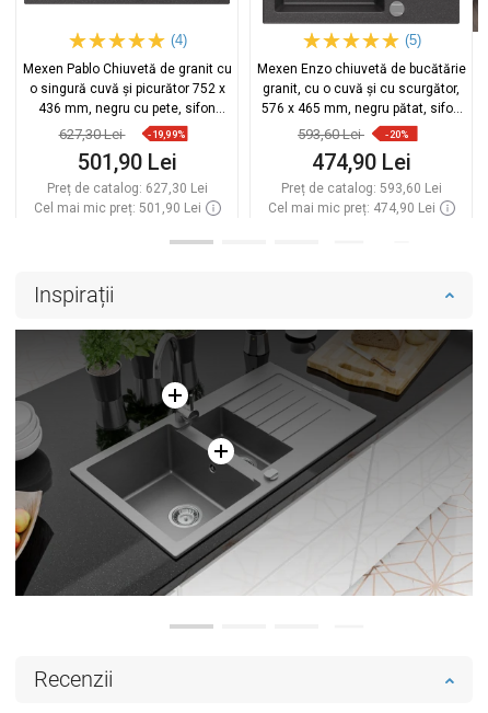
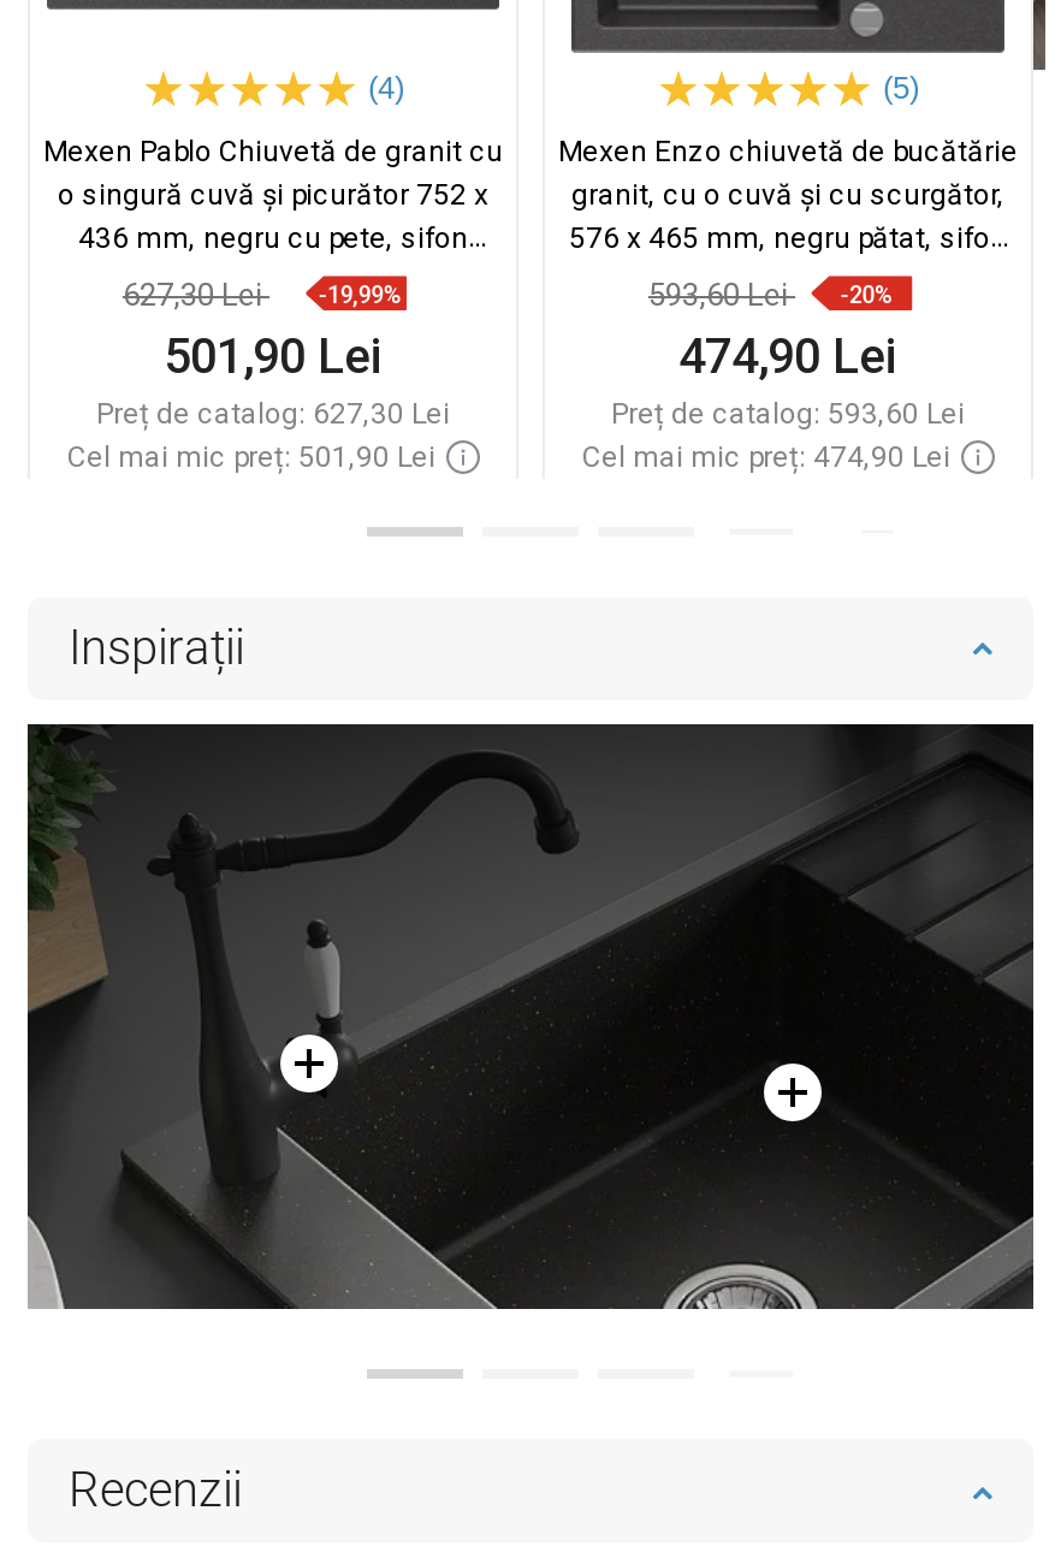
- [image]
+ [image]
